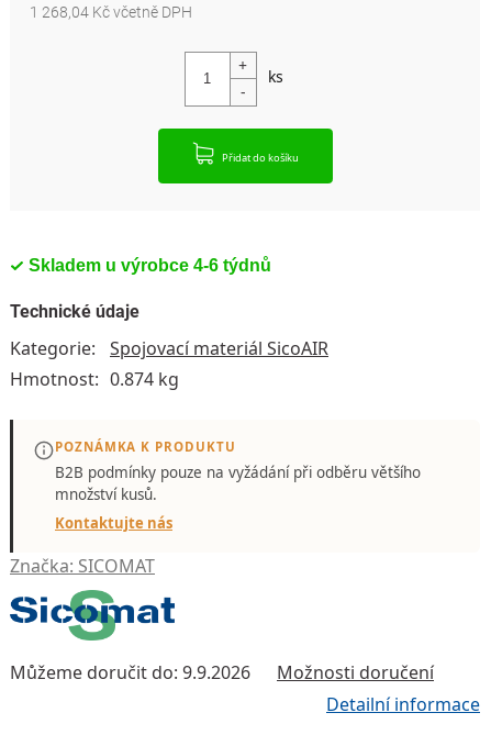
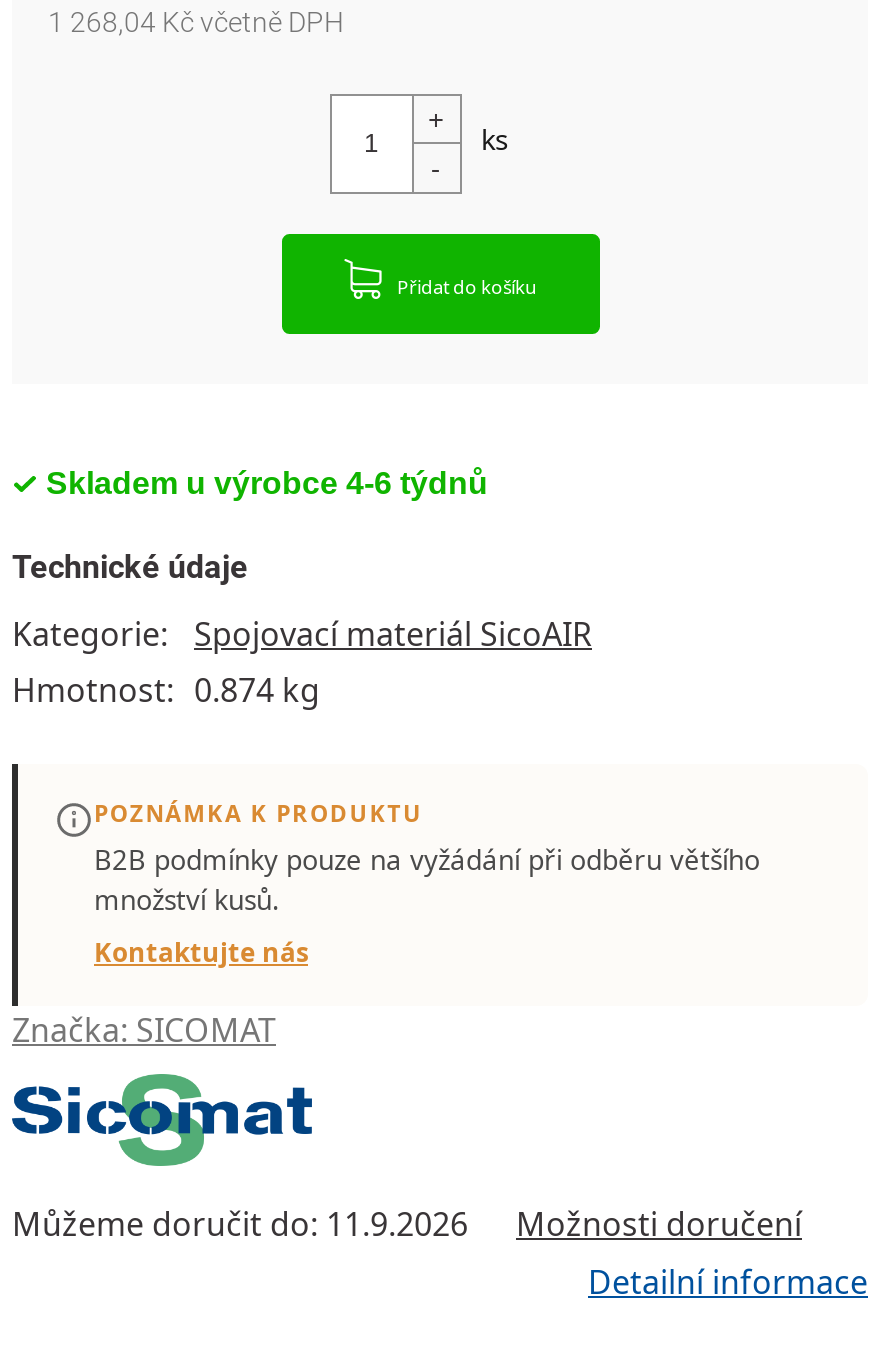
- Můžeme doručit do: 9.9.2026
+ Můžeme doručit do: 11.9.2026
